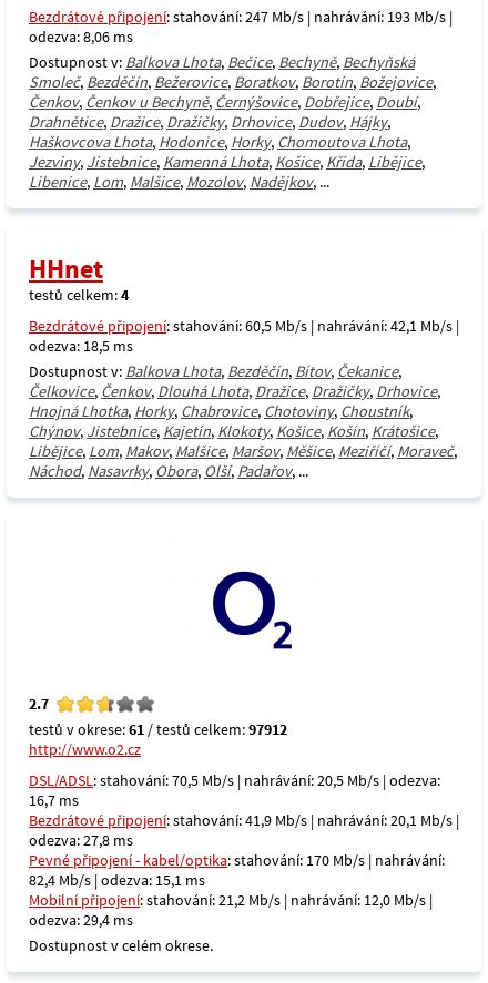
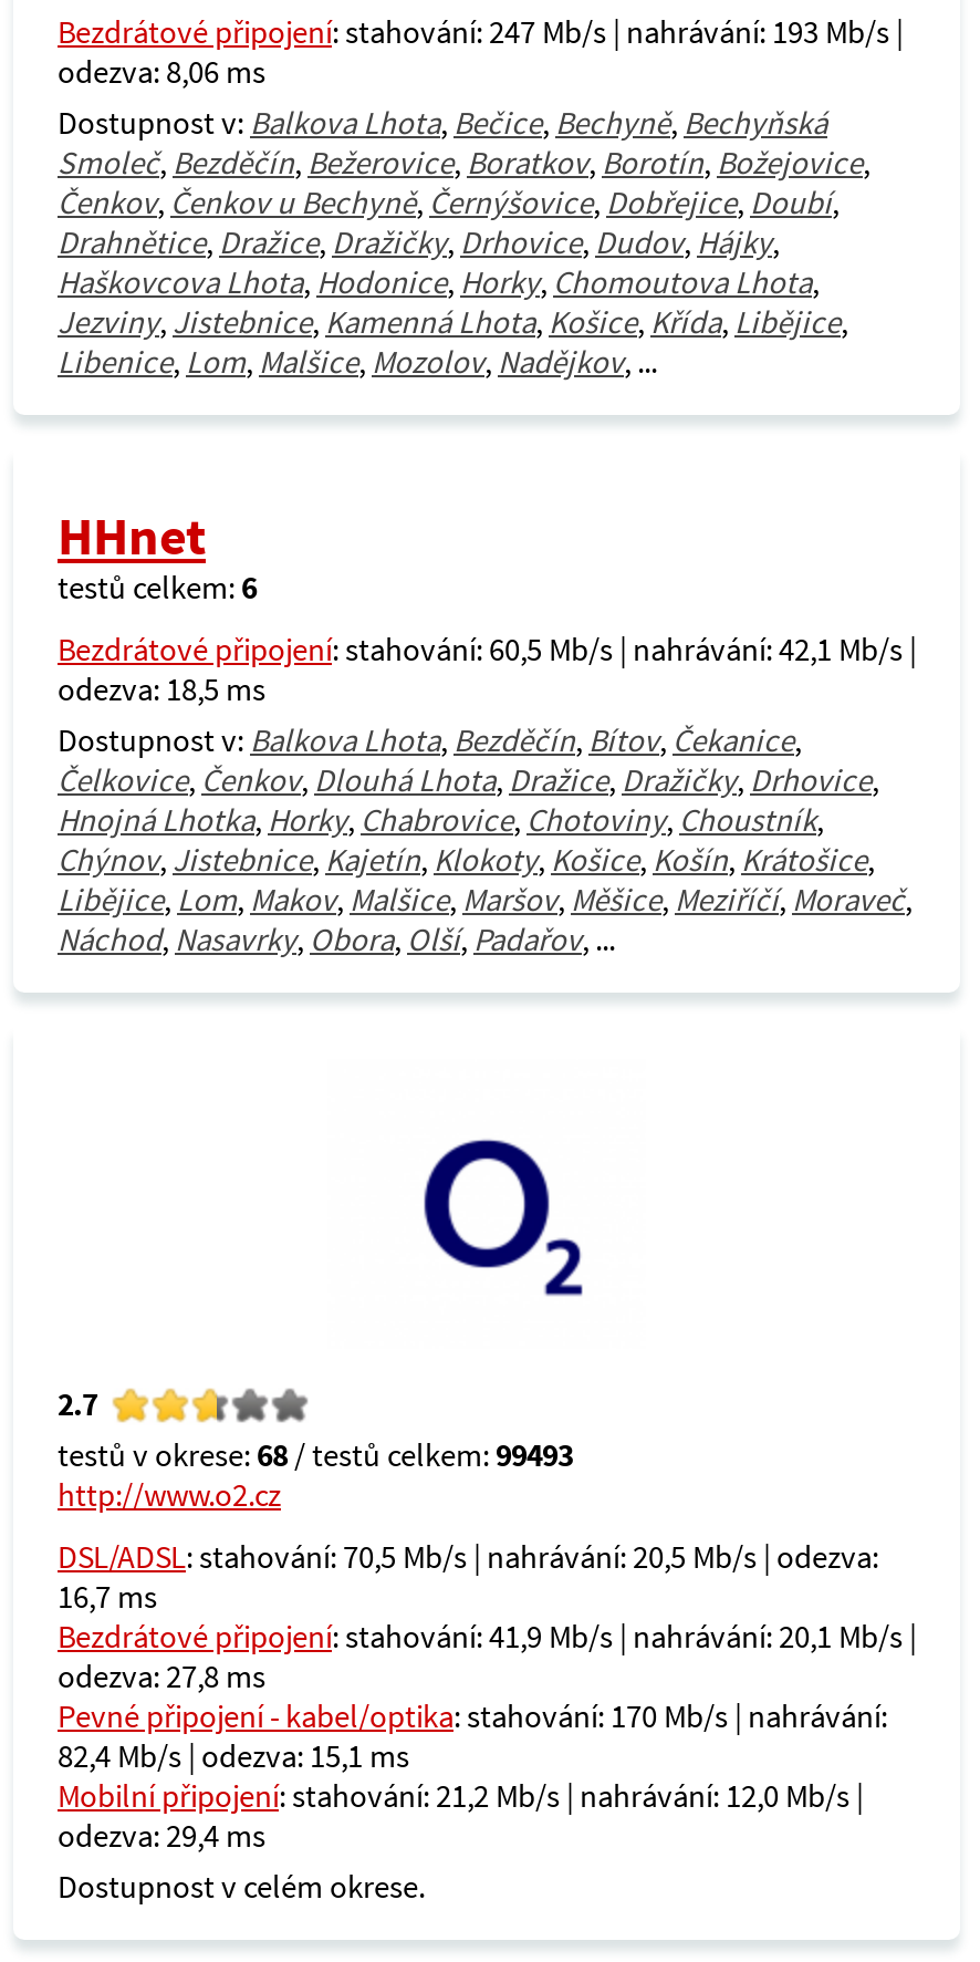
- testů celkem: 4
+ testů celkem: 6

- testů v okrese: 61 / testů celkem: 97912
+ testů v okrese: 68 / testů celkem: 99493
